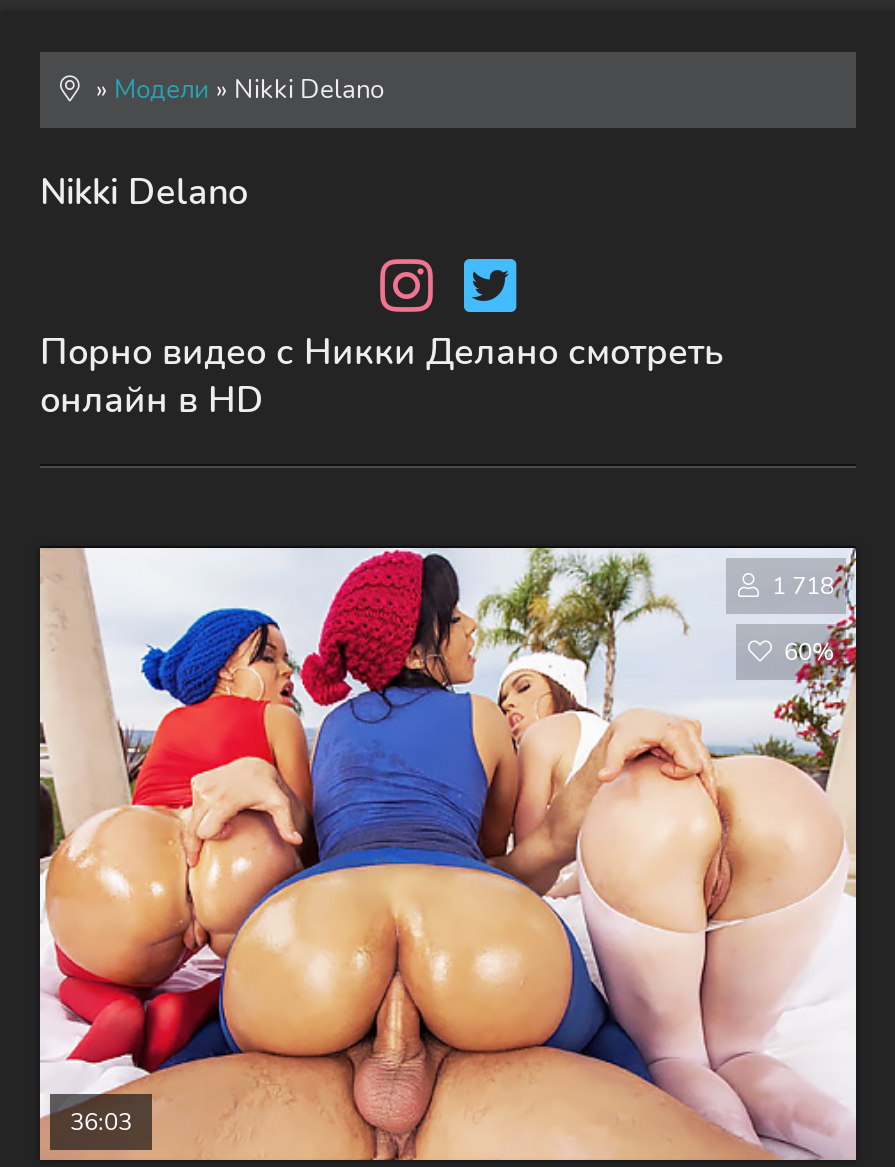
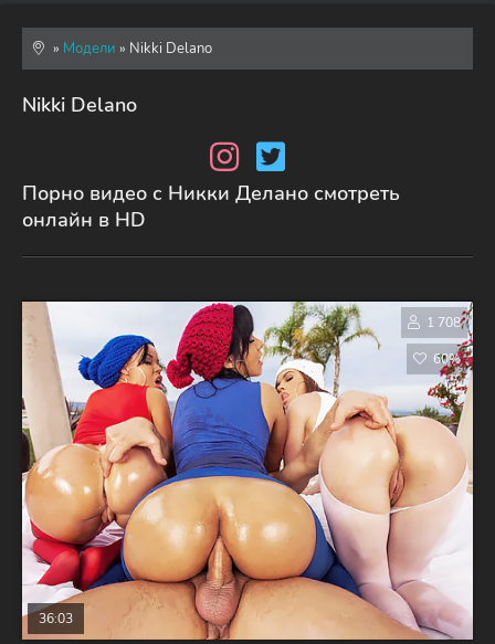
- 1 718
+ 1 708
